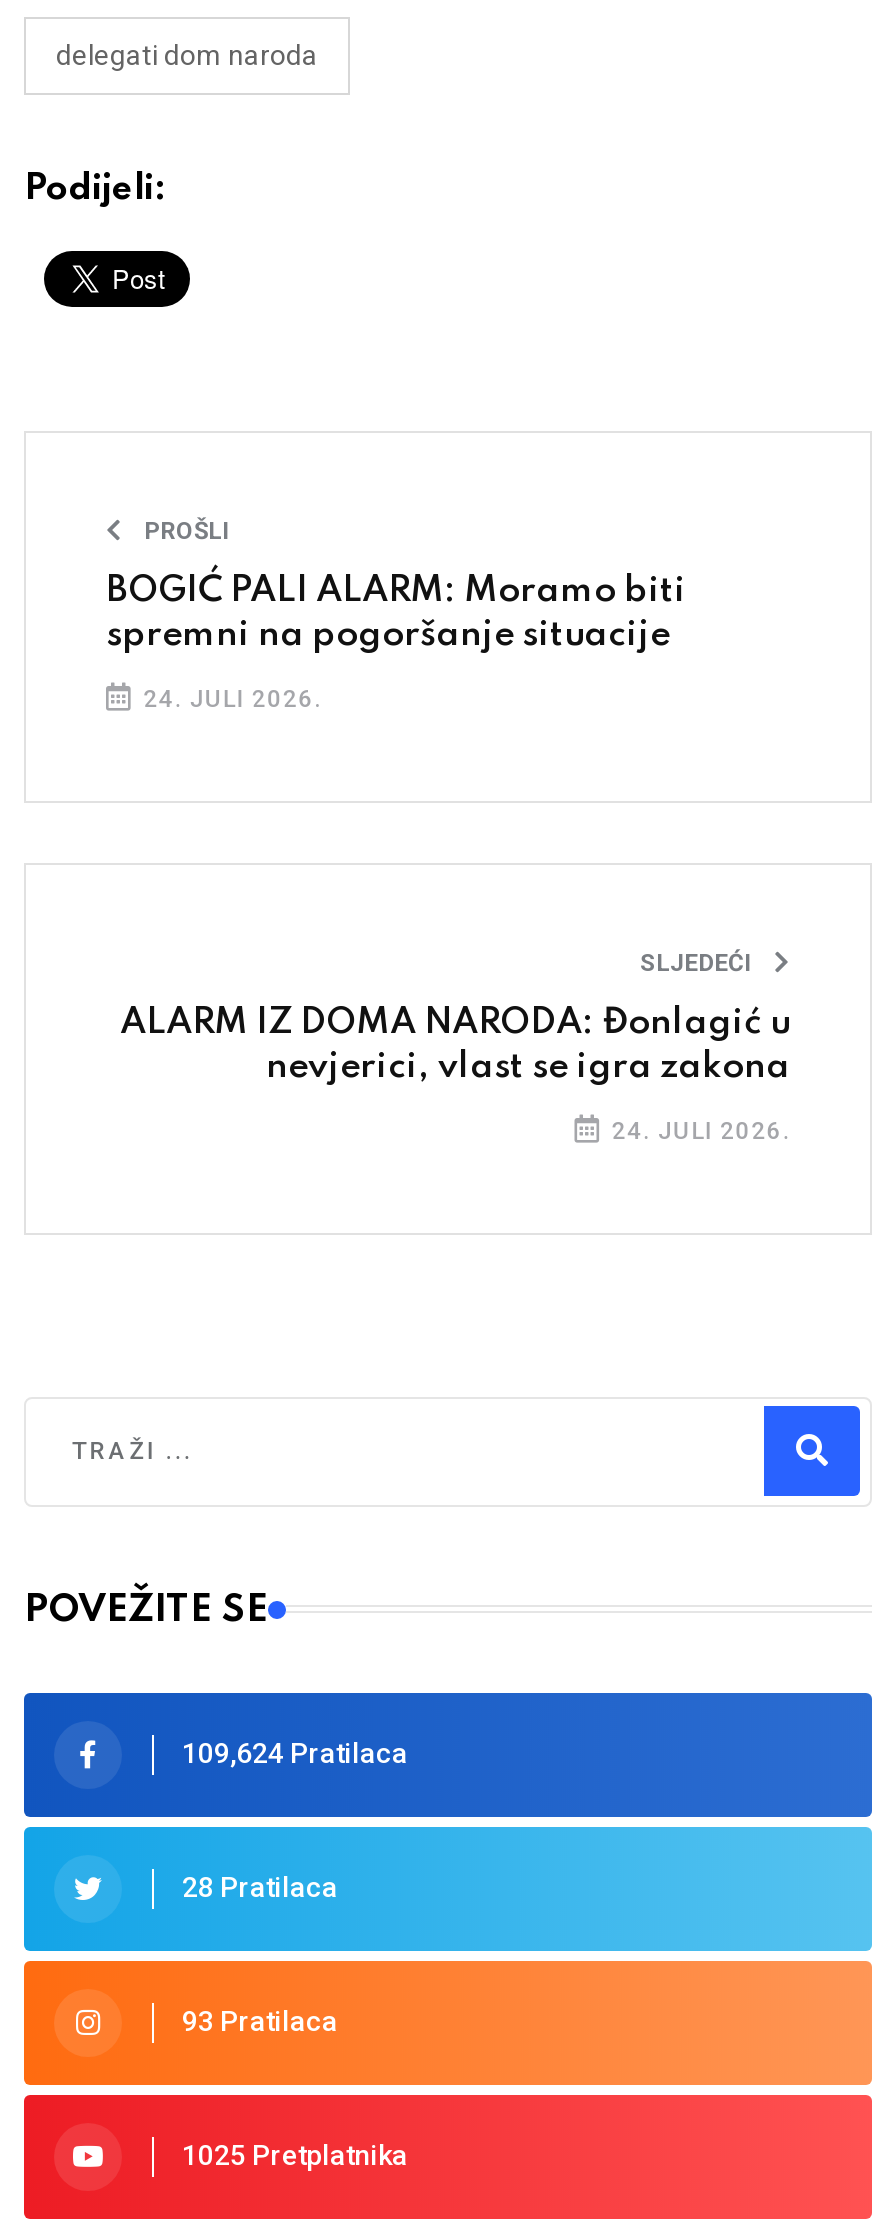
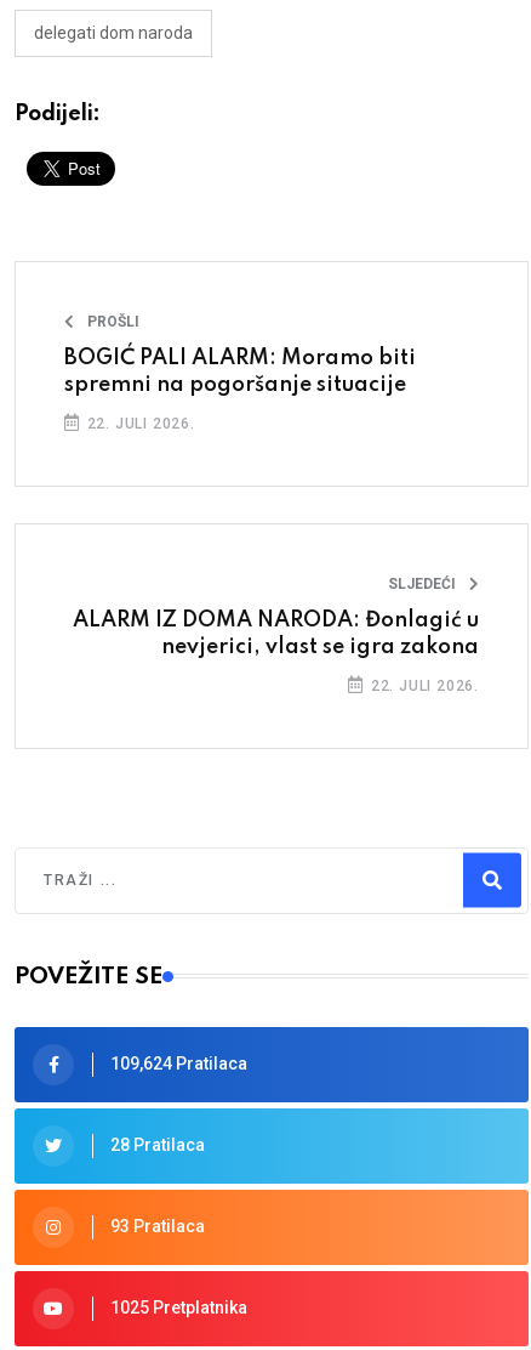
- 24. JULI 2026.
+ 22. JULI 2026.

- 24. JULI 2026.
+ 22. JULI 2026.
